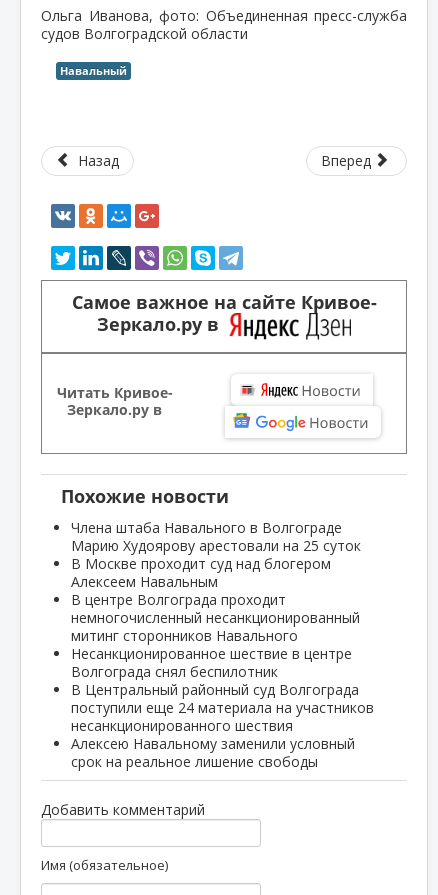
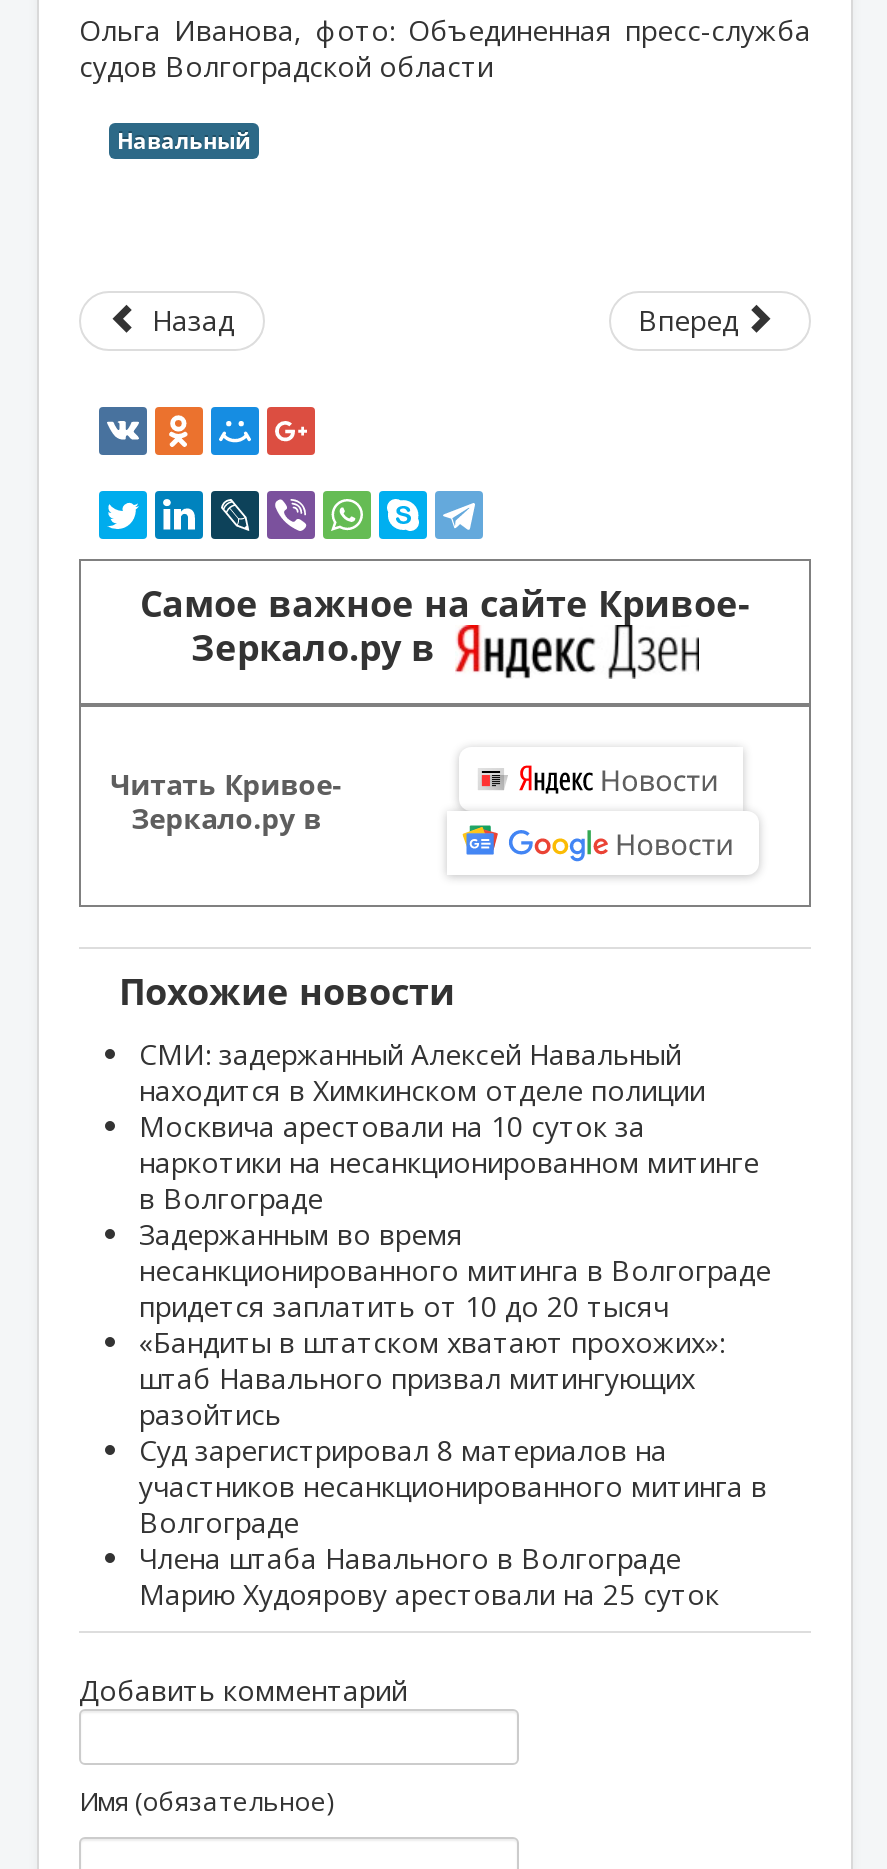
+ СМИ: задержанный Алексей Навальный
+ находится в Химкинском отделе полиции
+ Москвича арестовали на 10 суток за
+ наркотики на несанкционированном митинге
+ в Волгограде
+ Задержанным во время
+ несанкционированного митинга в Волгограде
+ придется заплатить от 10 до 20 тысяч
+ «Бандиты в штатском хватают прохожих»:
+ штаб Навального призвал митингующих
+ разойтись
+ Суд зарегистрировал 8 материалов на
+ участников несанкционированного митинга в
+ Волгограде

moved down: Члена штаба Навального в Волгограде | Марию Худоярову арестовали на 25 суток

- В Москве проходит суд над блогером
- Алексеем Навальным
- В центре Волгограда проходит
- немногочисленный несанкционированный
- митинг сторонников Навального
- Несанкционированное шествие в центре
- Волгограда снял беспилотник
- В Центральный районный суд Волгограда
- поступили еще 24 материала на участников
- несанкционированного шествия
- Алексею Навальному заменили условный
- срок на реальное лишение свободы
